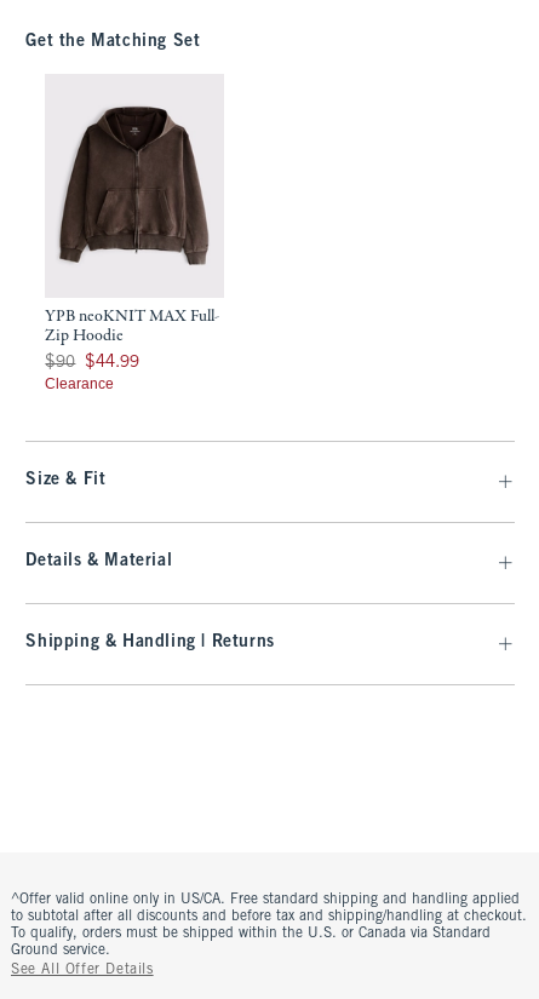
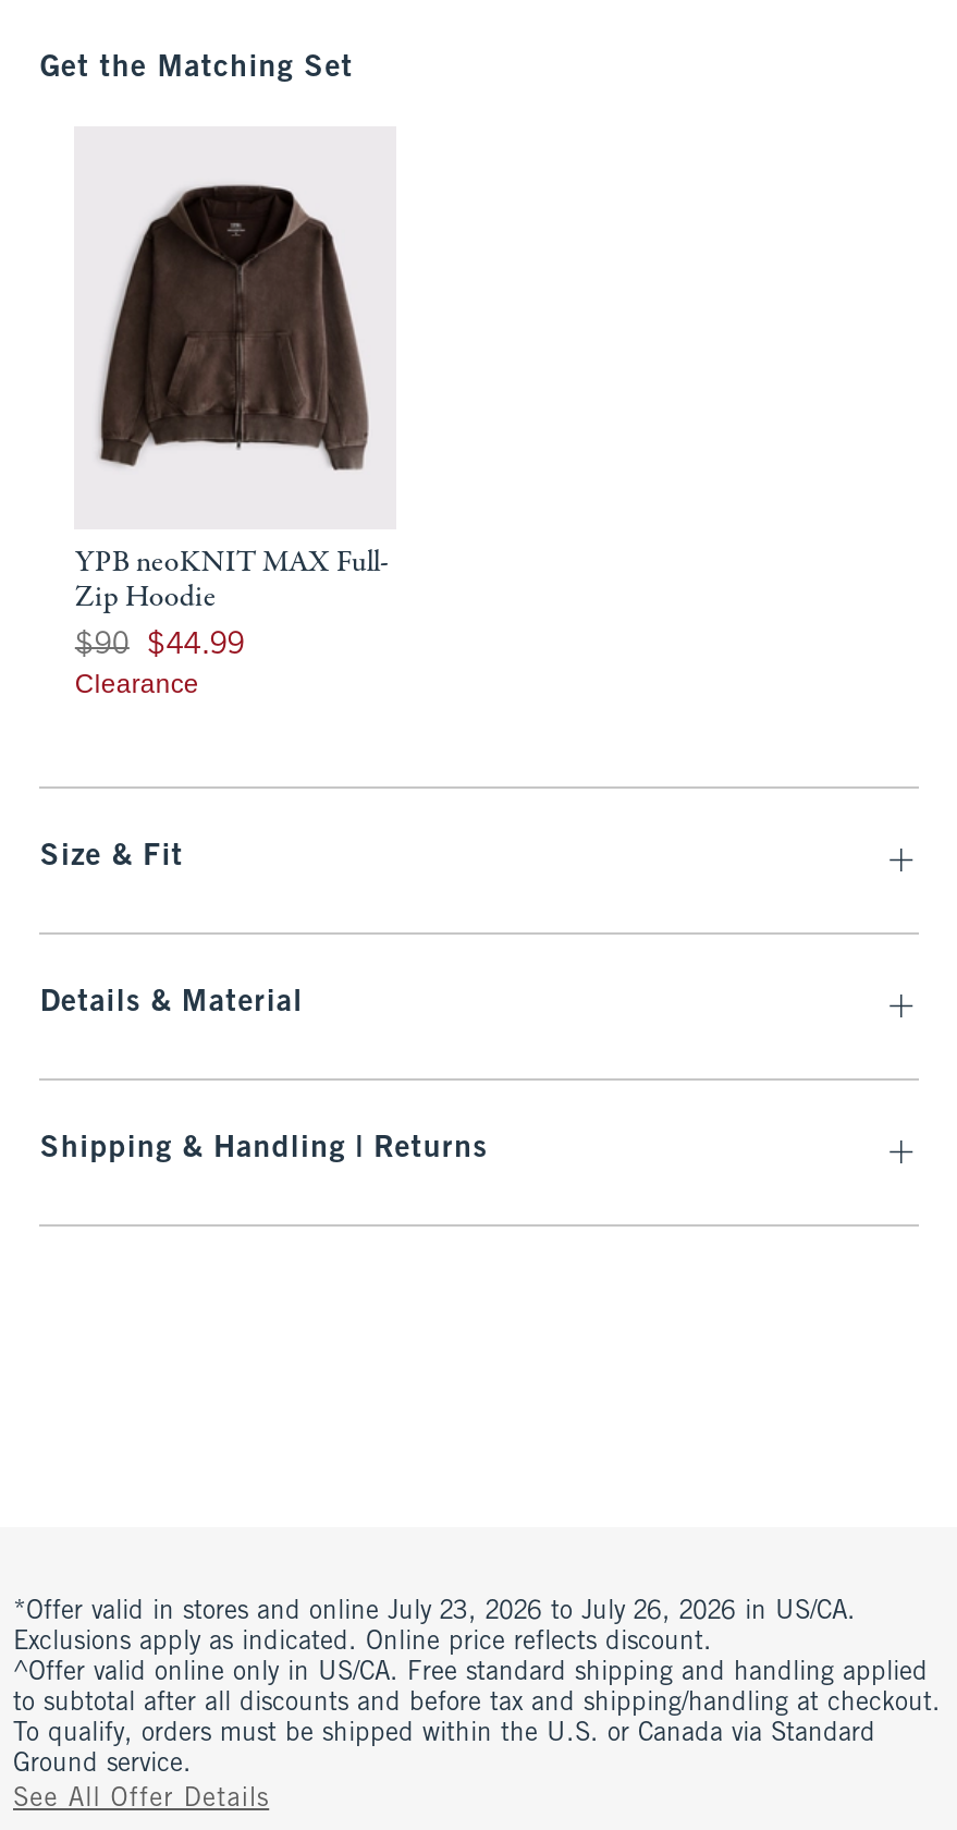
+ *Offer valid in stores and online July 23, 2026 to July 26, 2026 in US/CA.
+ Exclusions apply as indicated. Online price reflects discount.
